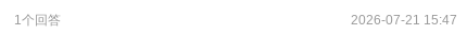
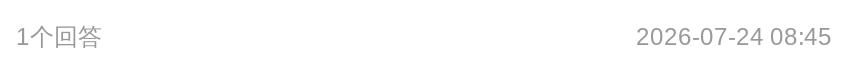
- 2026-07-21 15:47
+ 2026-07-24 08:45
